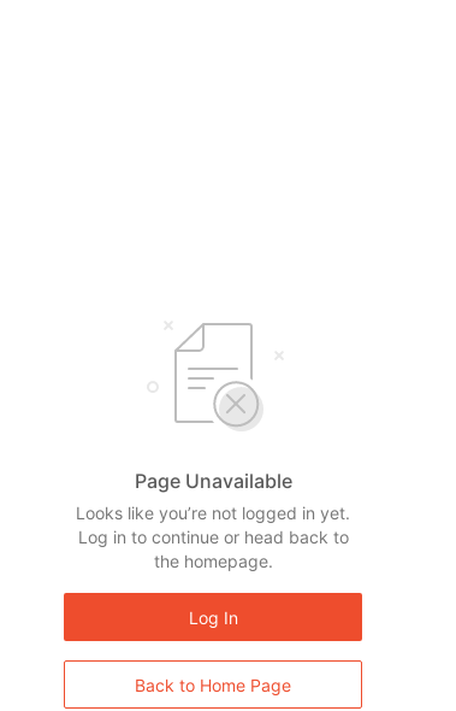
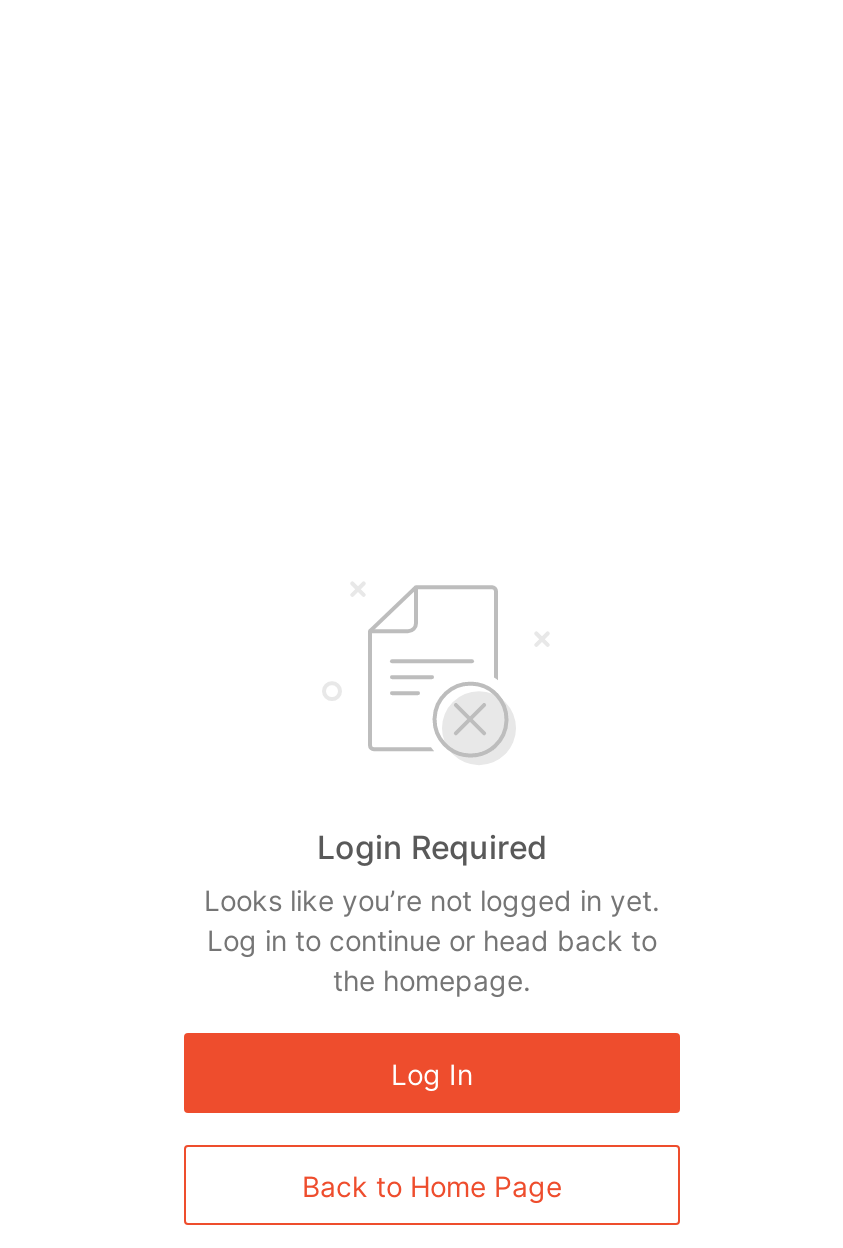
- Page Unavailable
+ Login Required
